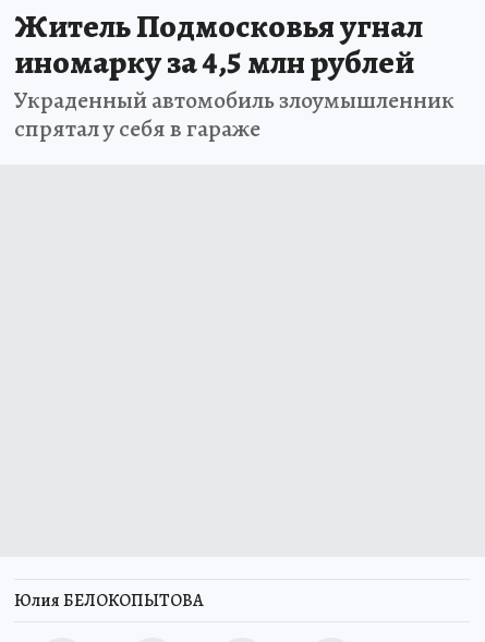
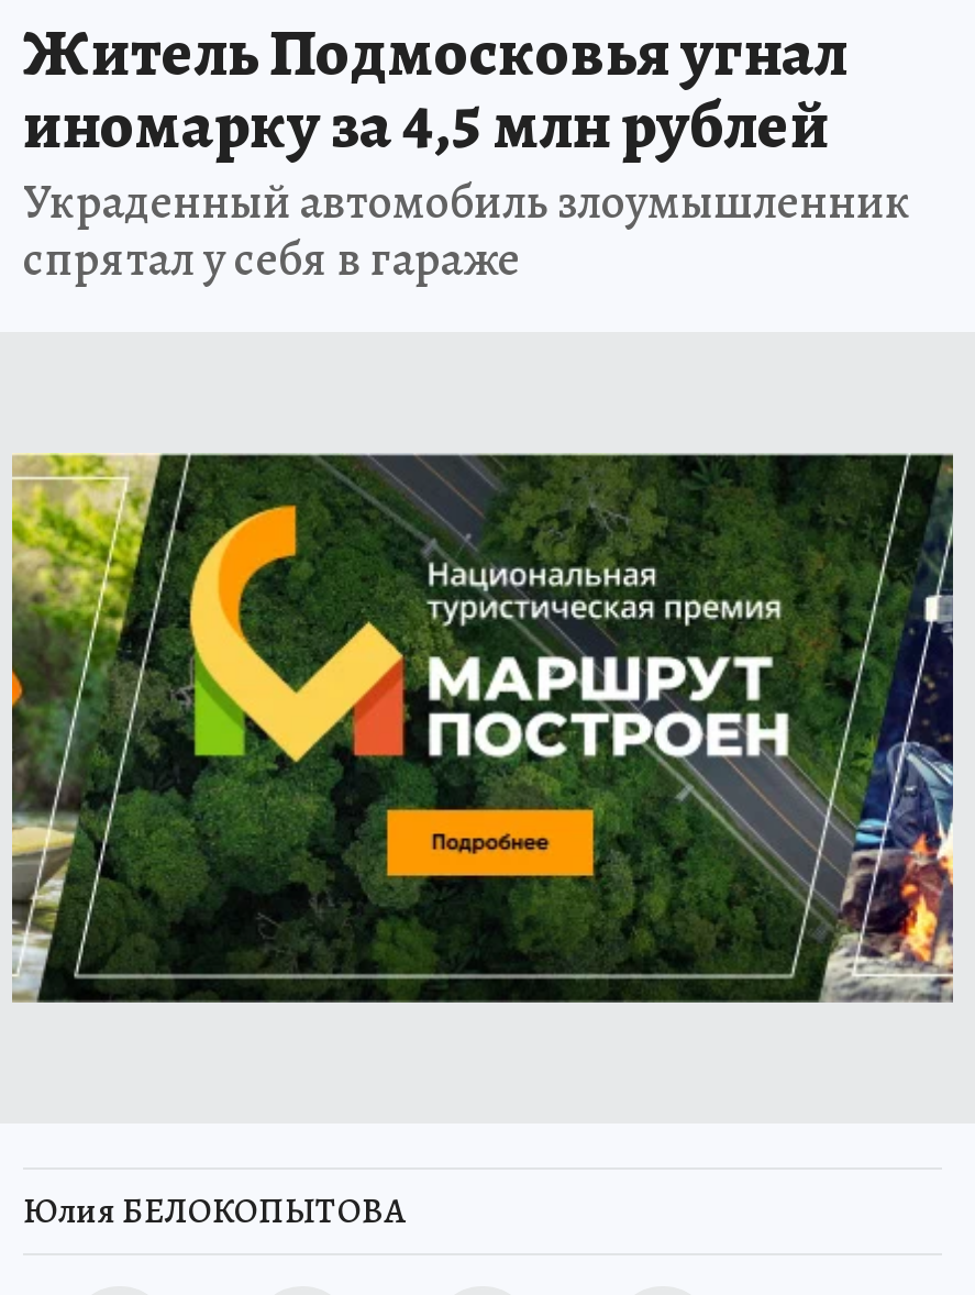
+ [image]
